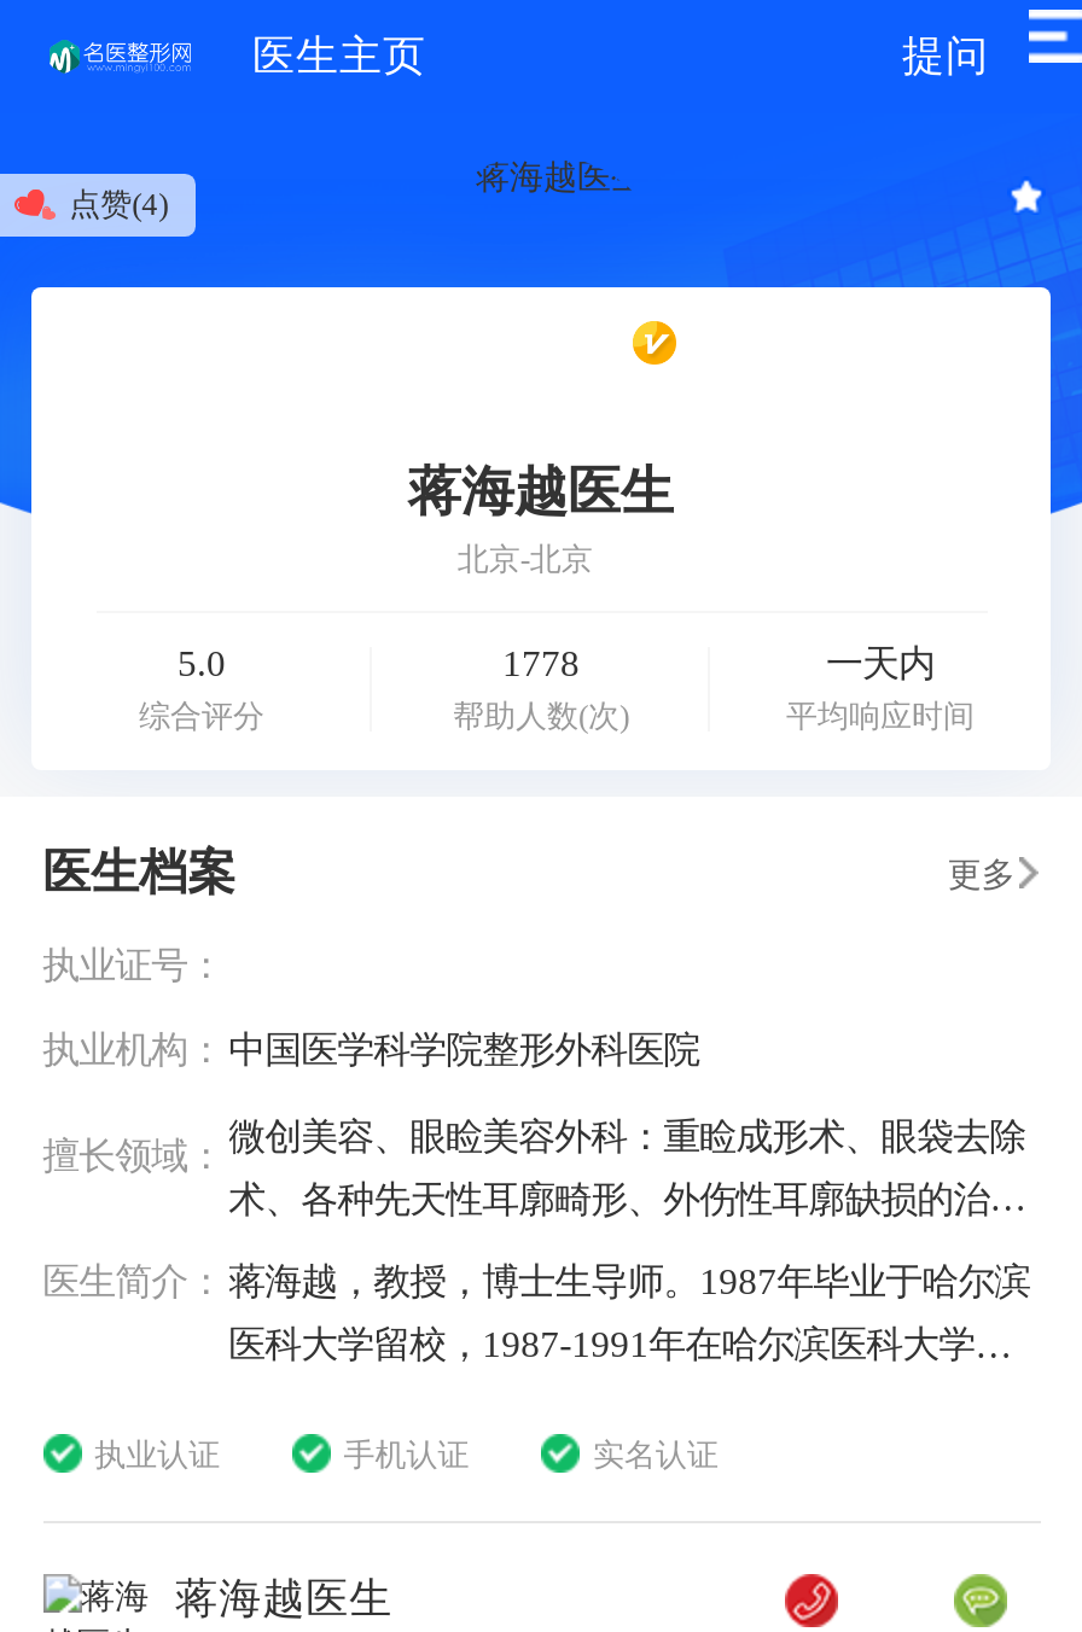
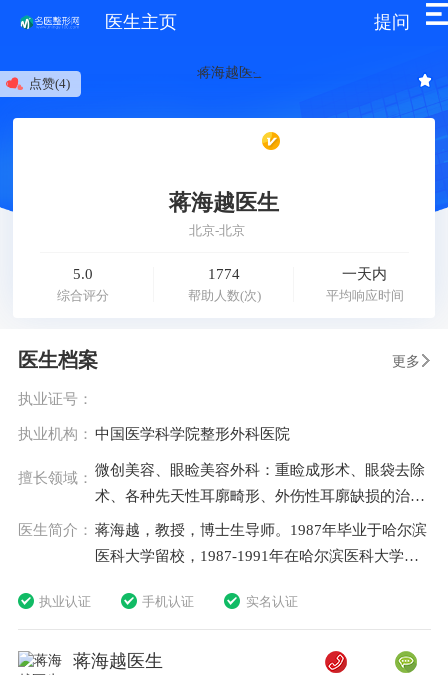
- 1778
+ 1774
